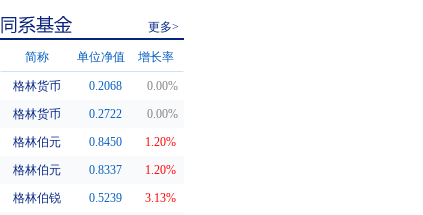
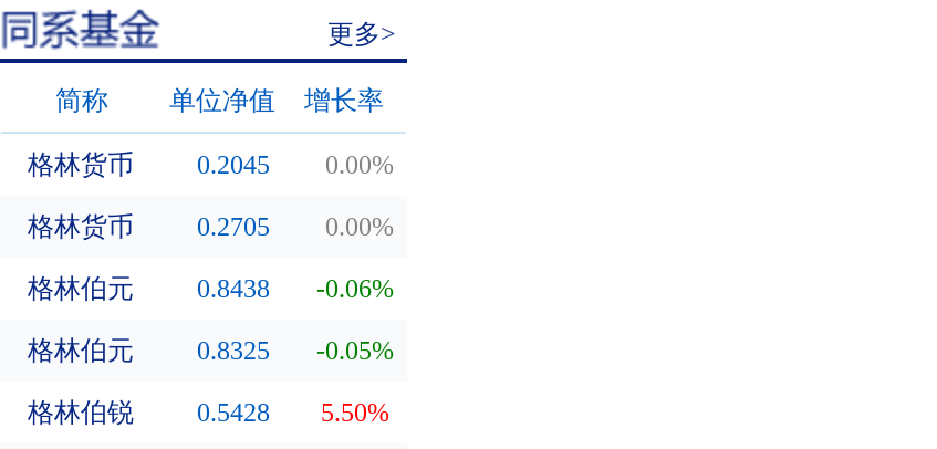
- 0.2068 0.00%
+ 0.2045 0.00%

- 0.2722 0.00%
+ 0.2705 0.00%

- 0.8450
+ 0.8438

- 1.20%
+ -0.06%

- 0.8337
+ 0.8325

- 1.20%
+ -0.05%

- 0.5239
+ 0.5428

- 3.13%
+ 5.50%
